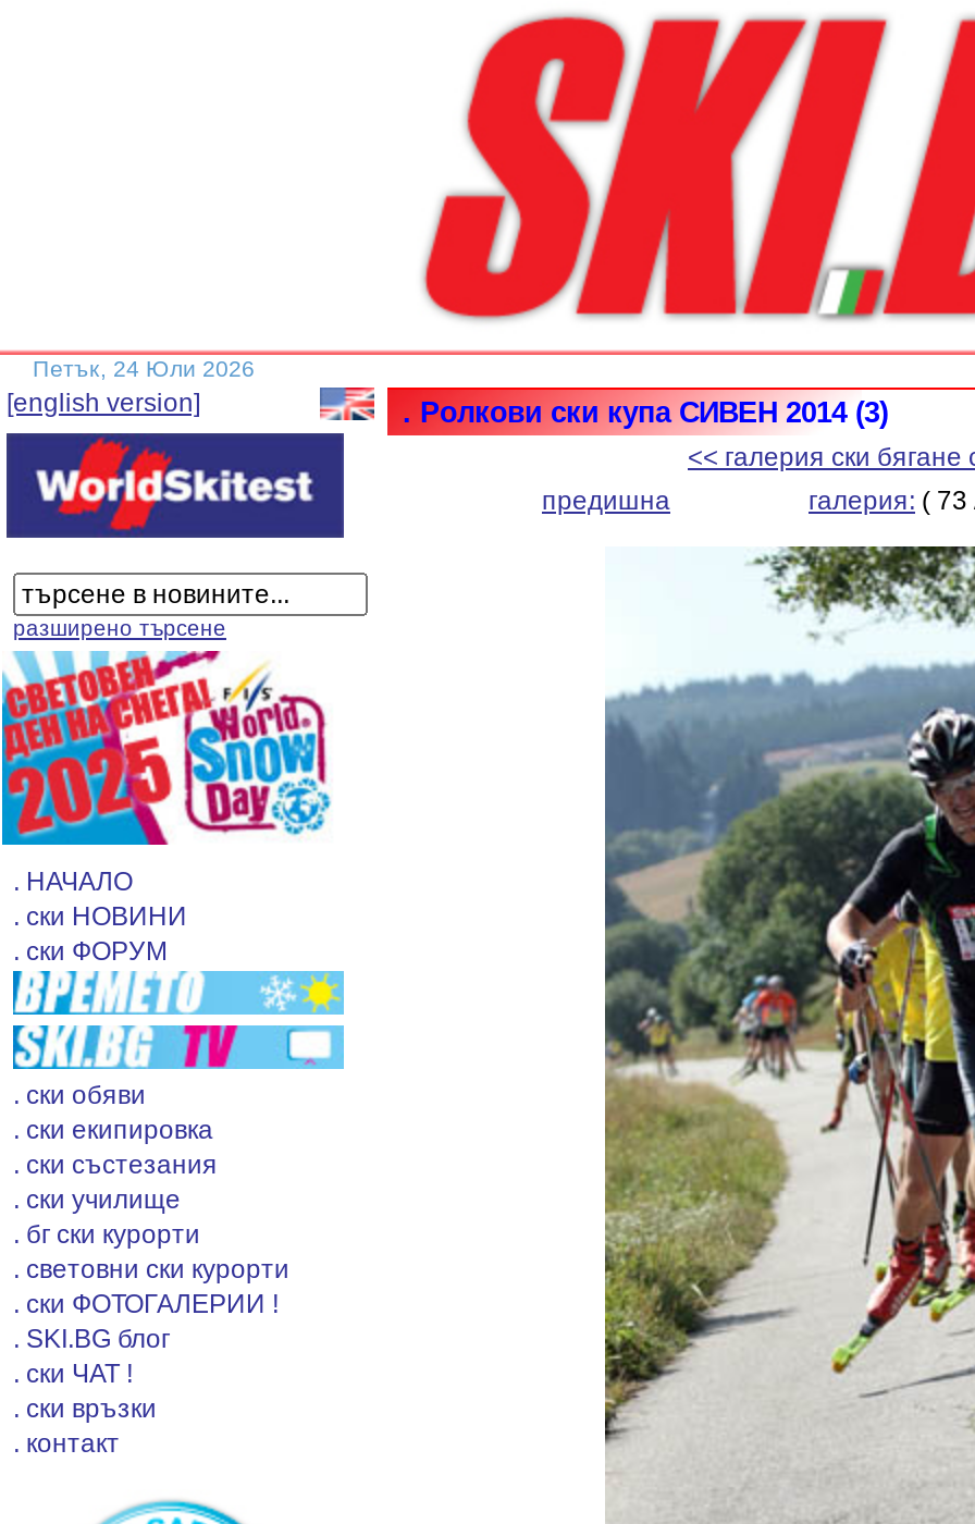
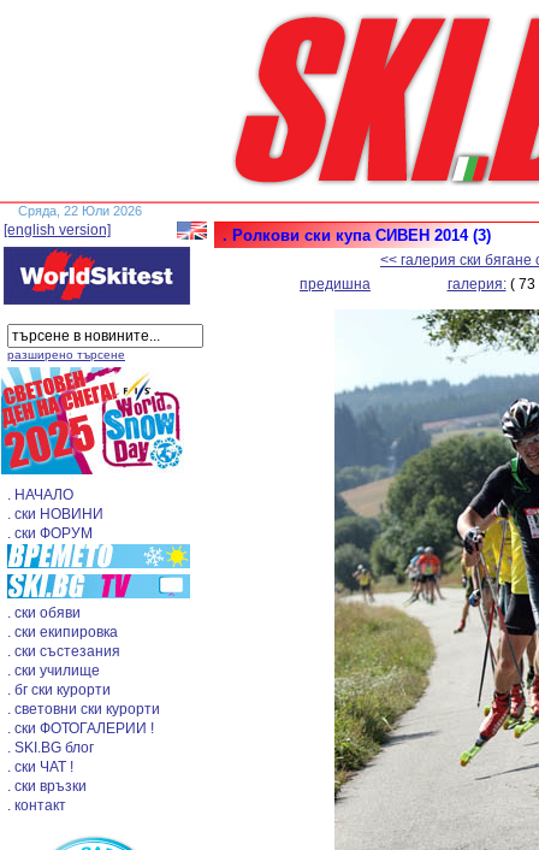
- Петък, 24 Юли 2026
+ Сряда, 22 Юли 2026
